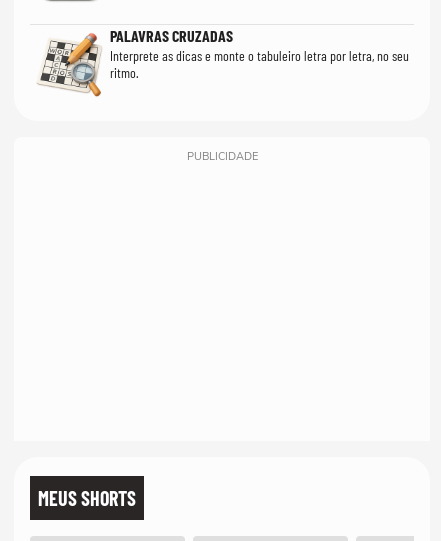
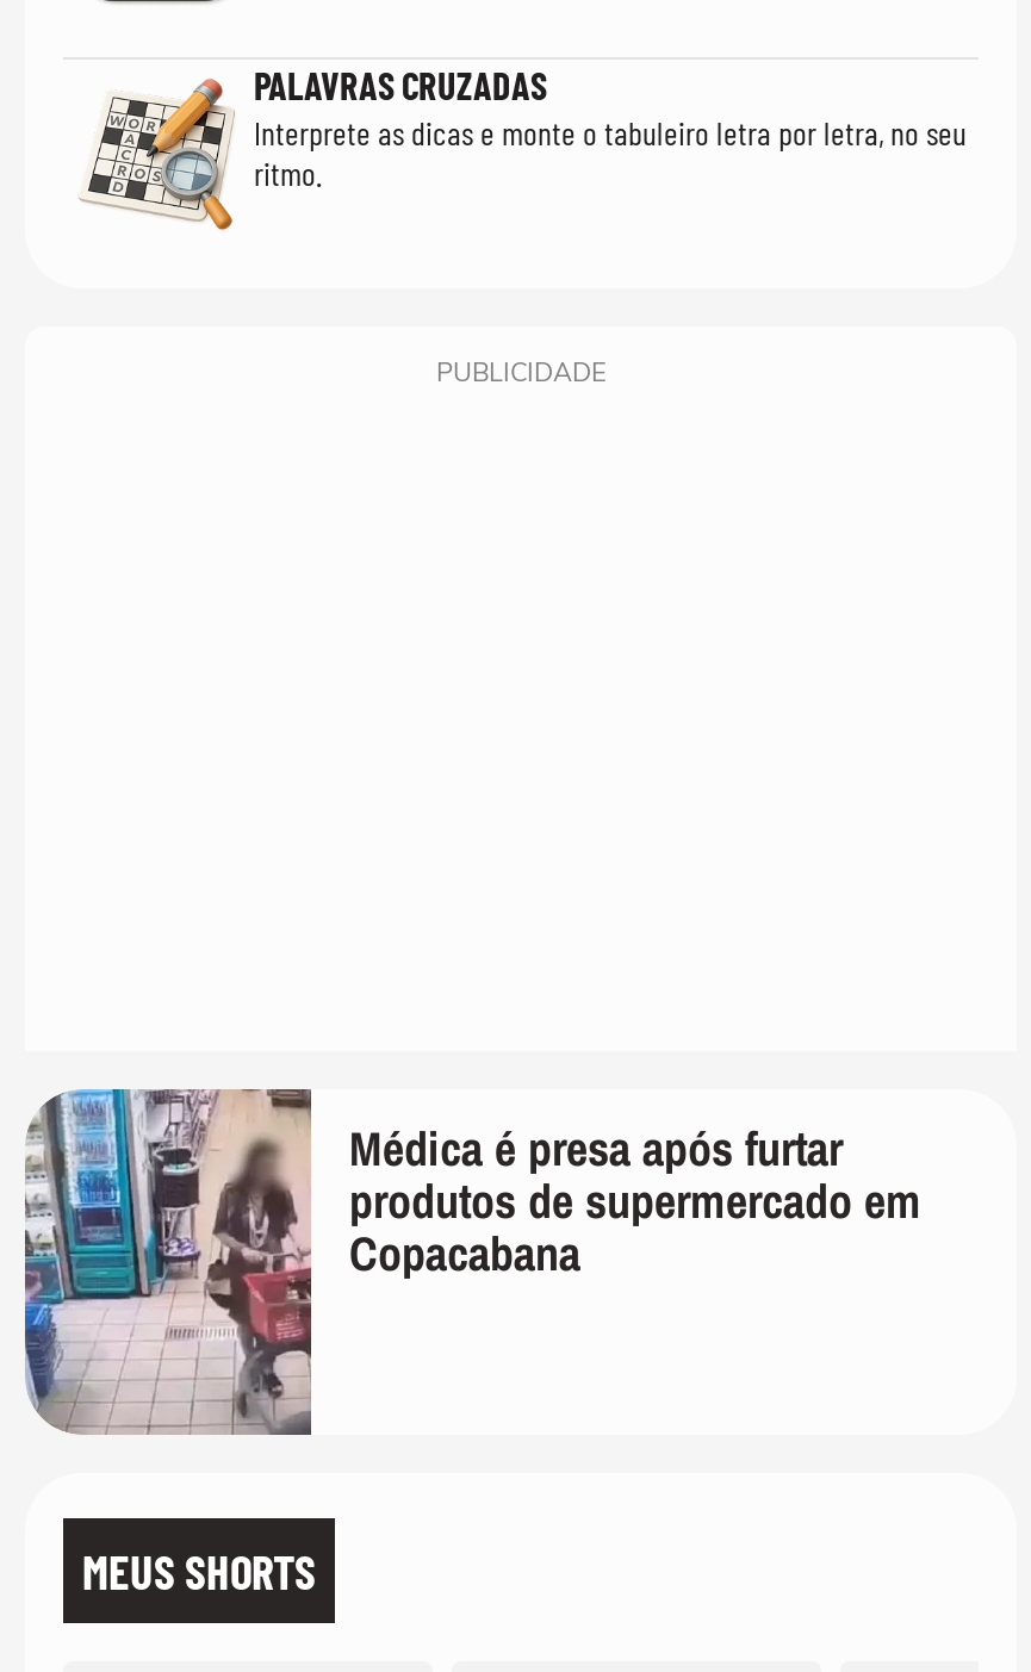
+ [image]
+ Médica é presa após furtar
+ produtos de supermercado em
+ Copacabana
